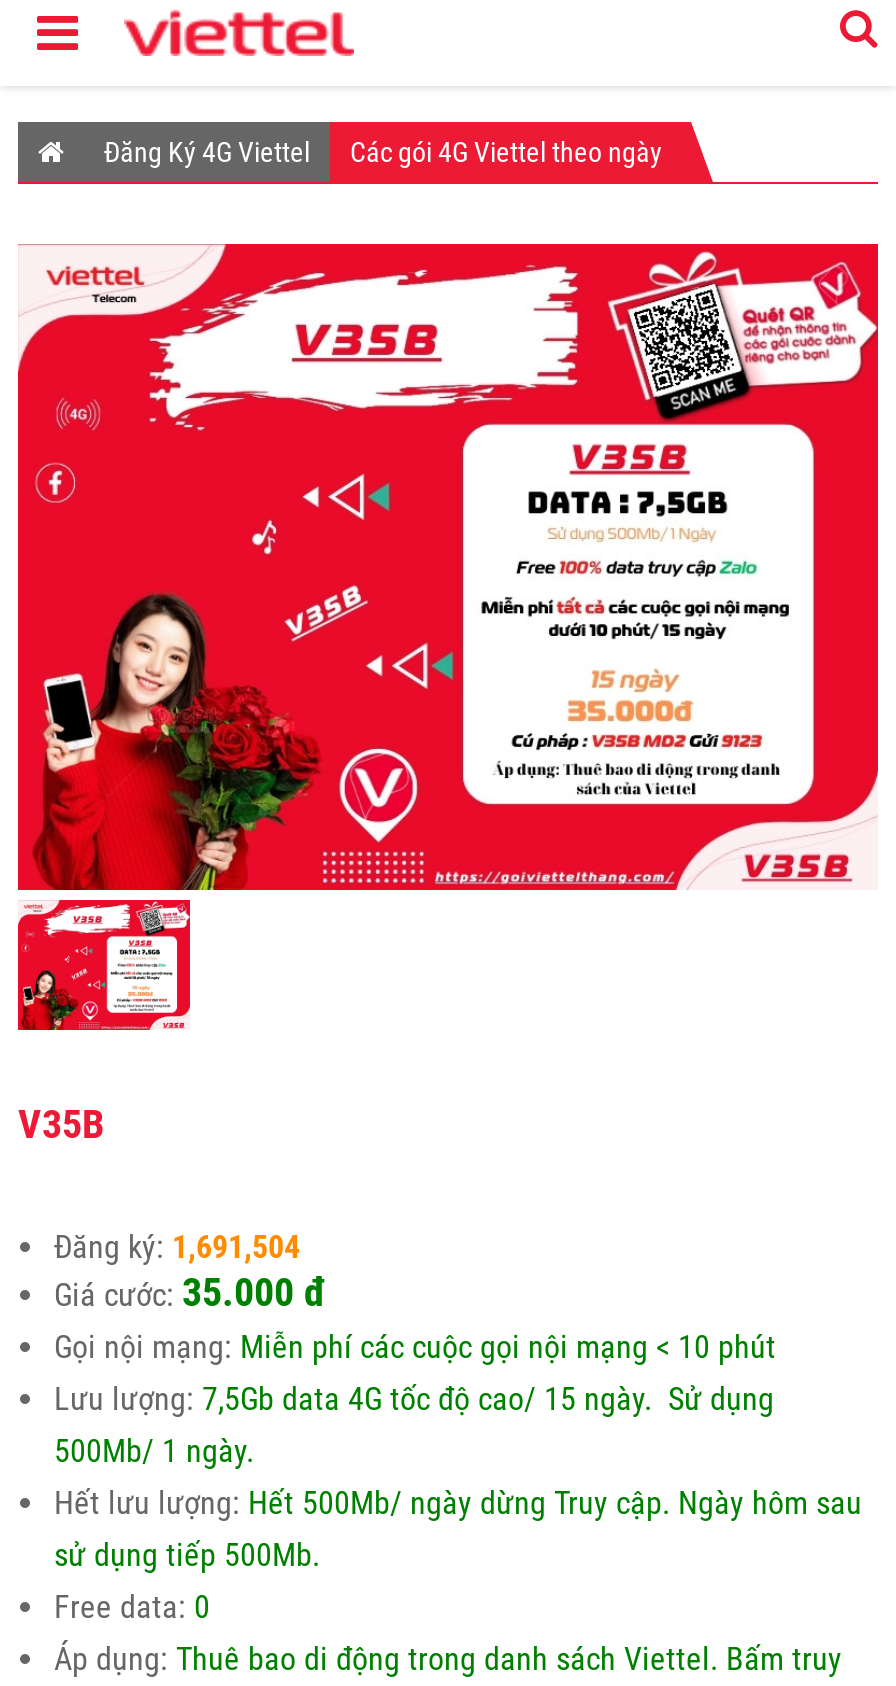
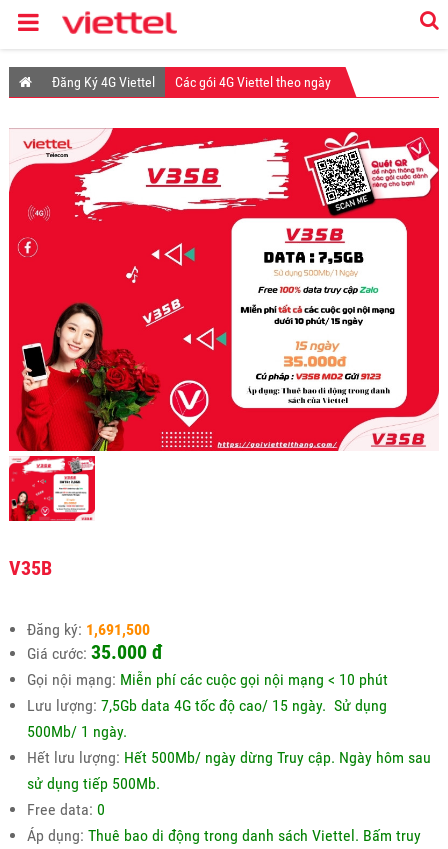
- Đăng ký: 1,691,504
+ Đăng ký: 1,691,500
